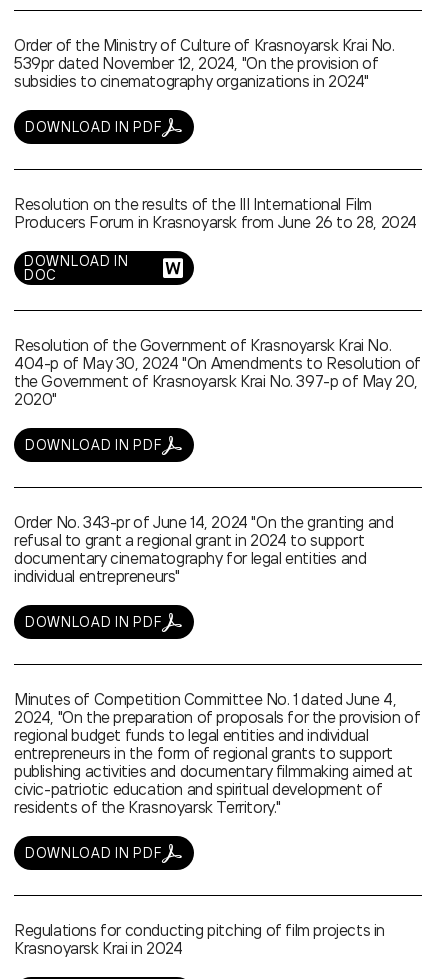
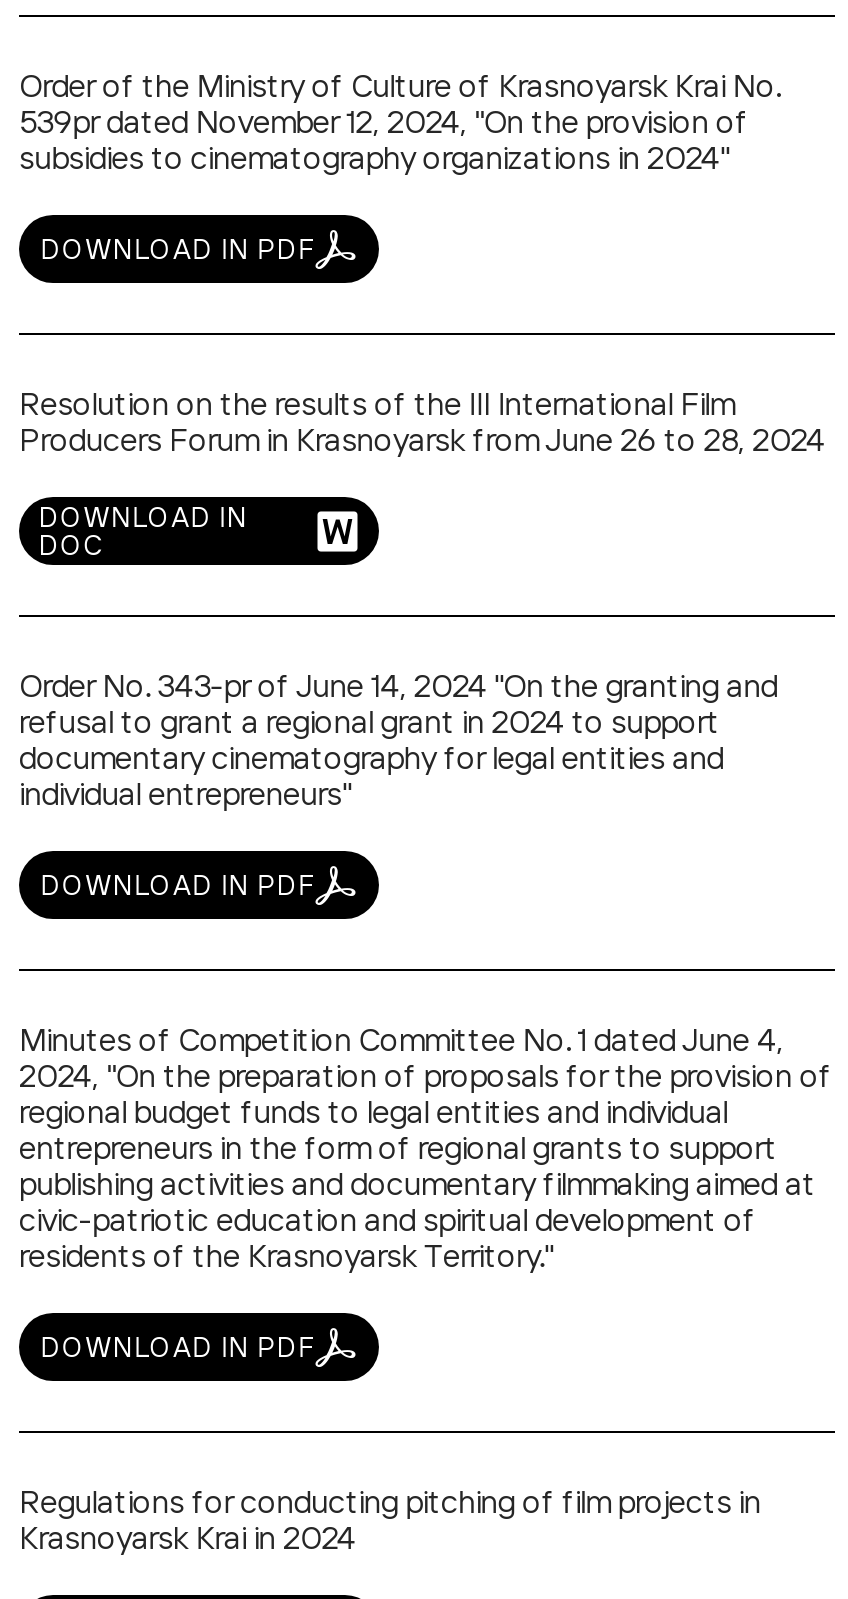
- Resolution of the Government of Krasnoyarsk Krai No.
- 404-p of May 30, 2024 "On Amendments to Resolution of
- the Government of Krasnoyarsk Krai No. 397-p of May 20,
- 2020"
- DOWNLOAD IN PDF
